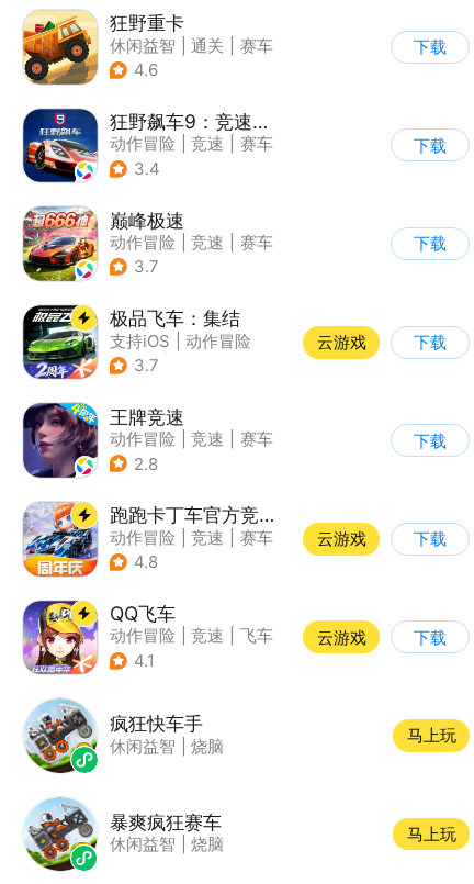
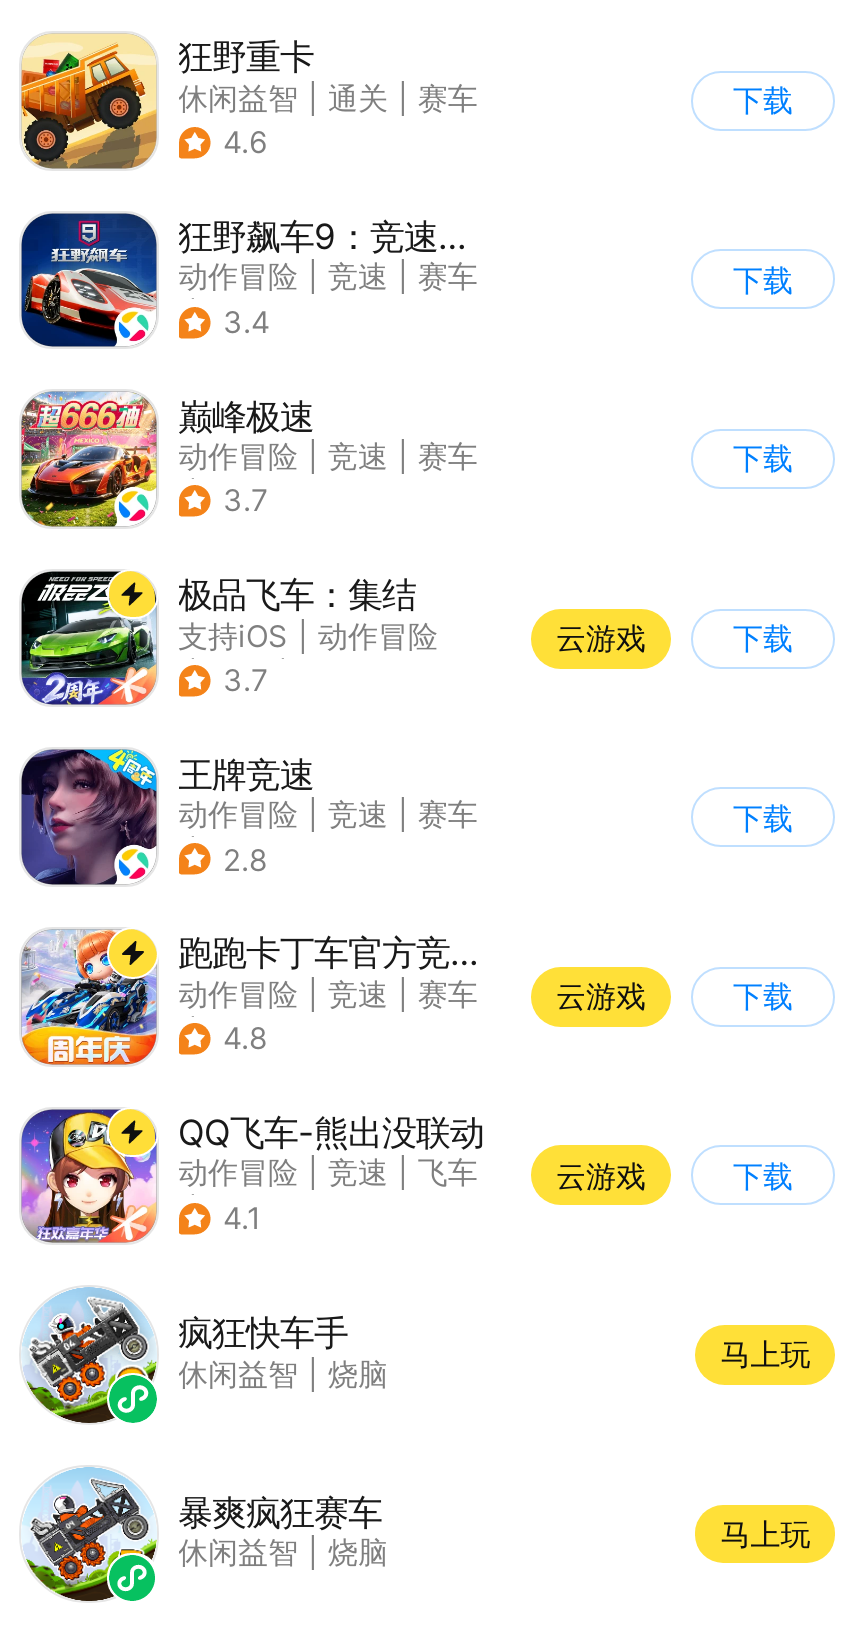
- QQ飞车
+ QQ飞车-熊出没联动
